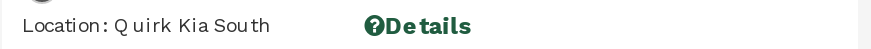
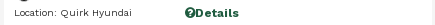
- Location: Quirk Kia South
+ Location: Quirk Hyundai
